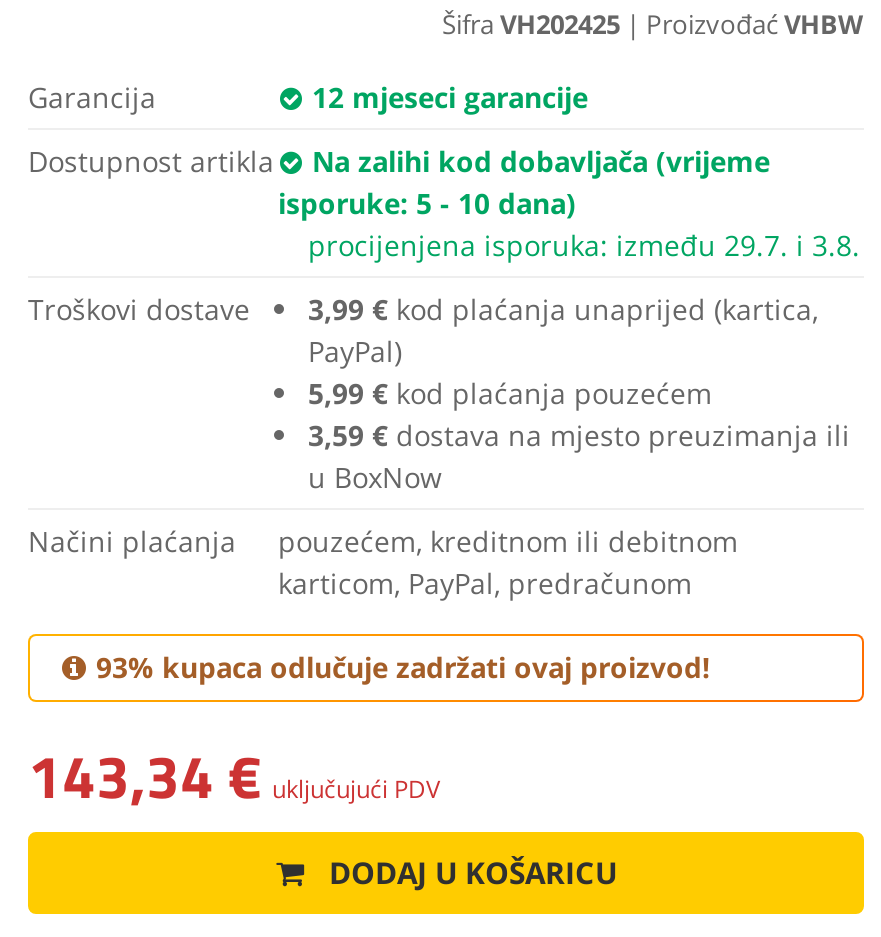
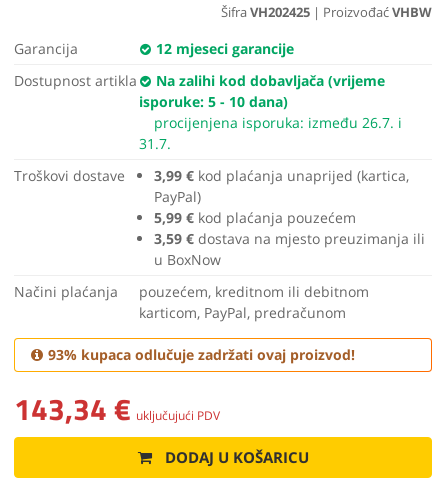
- procijenjena isporuka: između 29.7. i 3.8.
+ procijenjena isporuka: između 26.7. i
+ 31.7.
